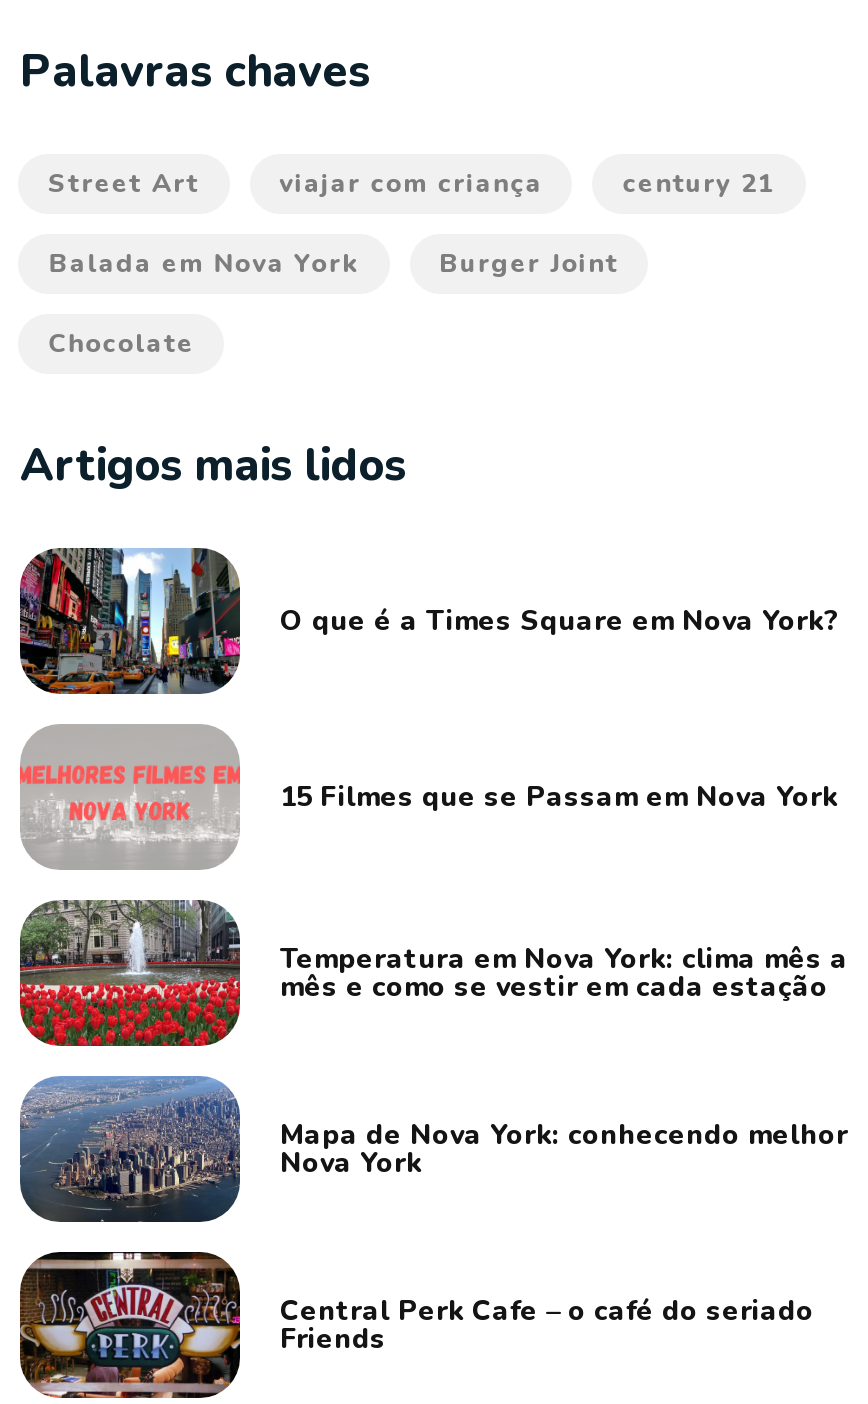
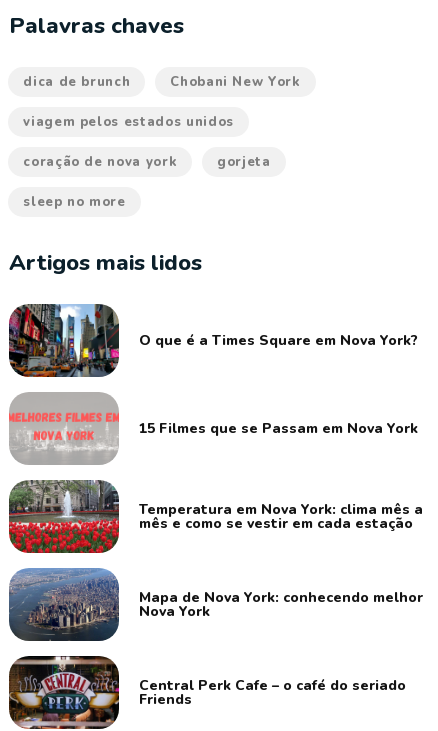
- Street Art
- viajar com criança
- century 21
- Balada em Nova York
- Burger Joint
- Chocolate
+ dica de brunch
+ Chobani New York
+ viagem pelos estados unidos
+ coração de nova york
+ gorjeta
+ sleep no more
